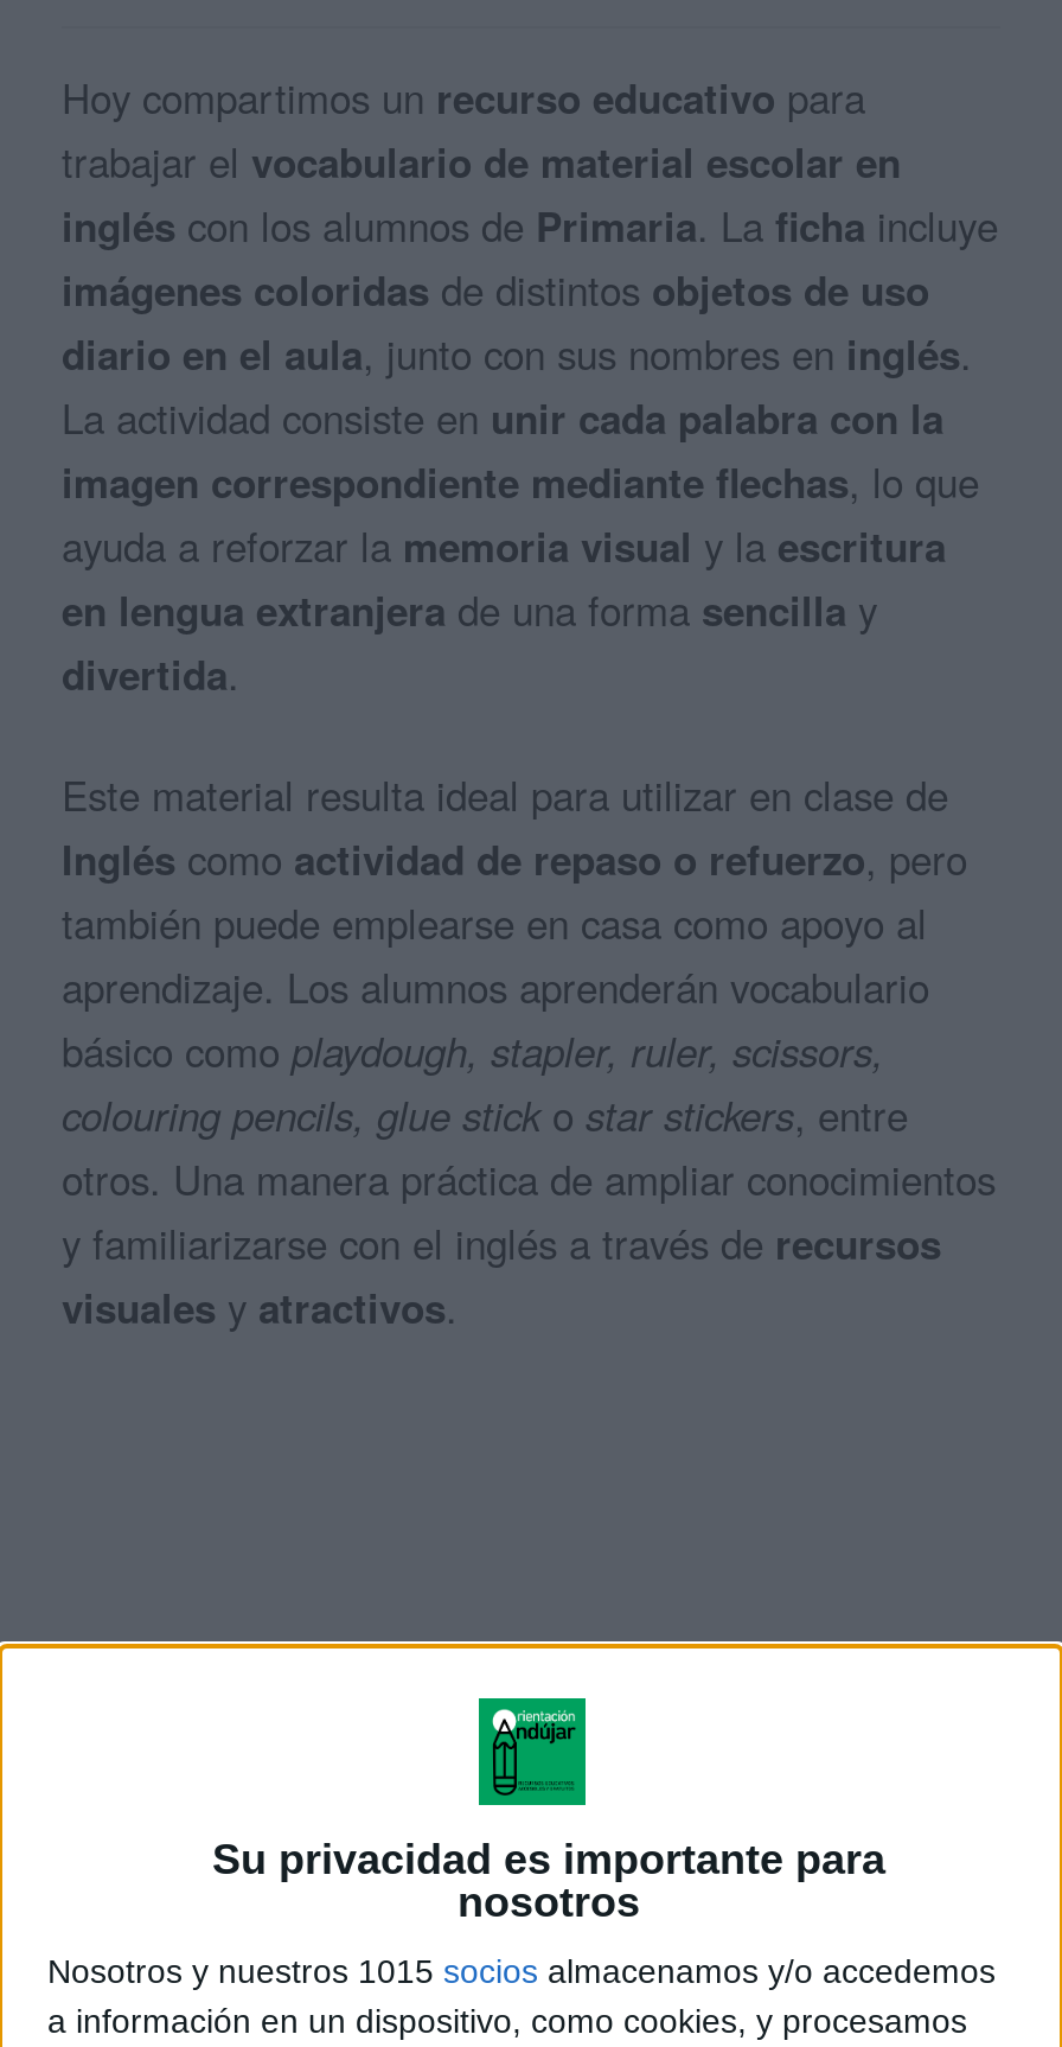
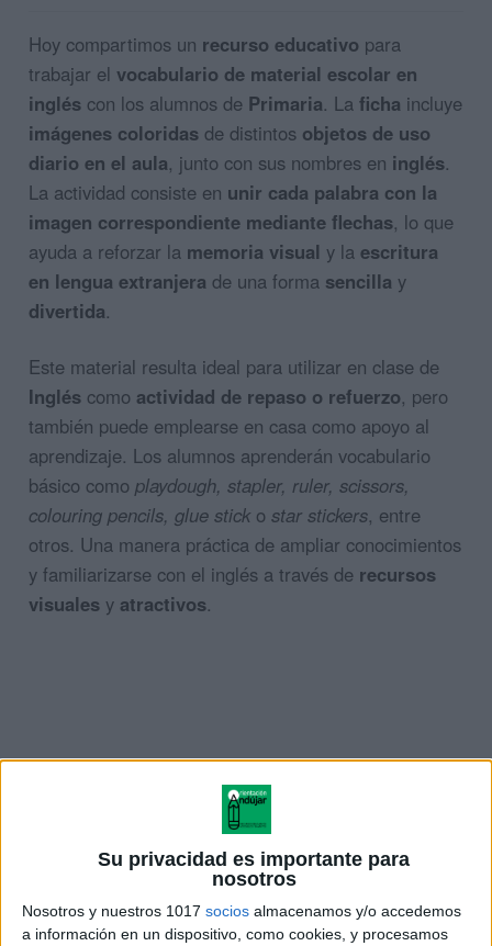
- Nosotros y nuestros 1015 socios almacenamos y/o accedemos
+ Nosotros y nuestros 1017 socios almacenamos y/o accedemos
